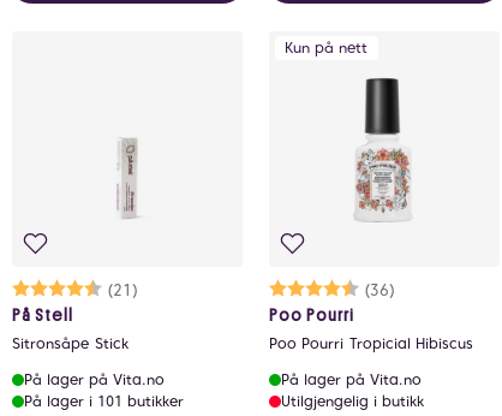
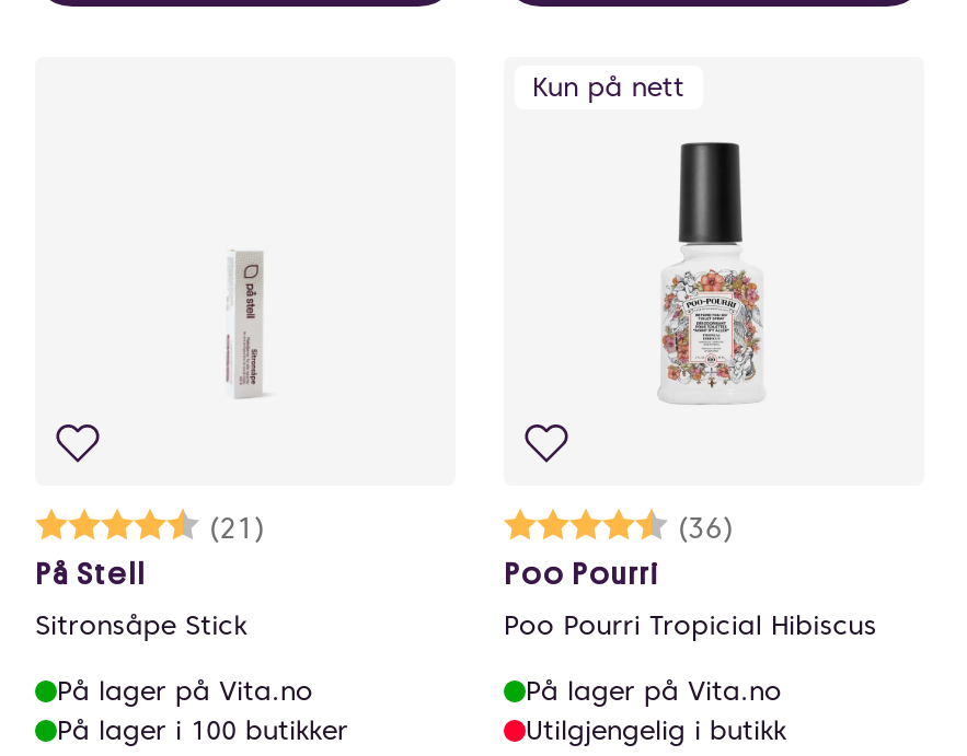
- På lager i 101 butikker
+ På lager i 100 butikker
